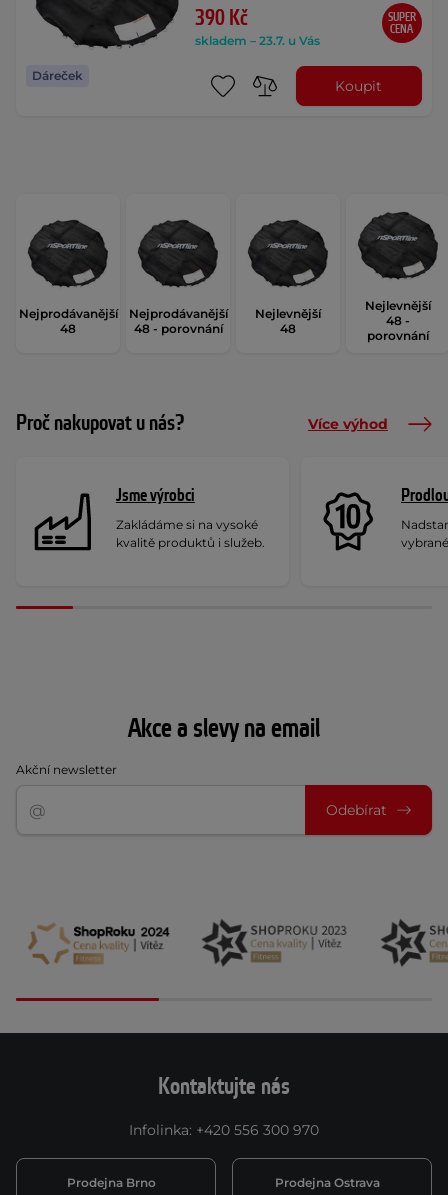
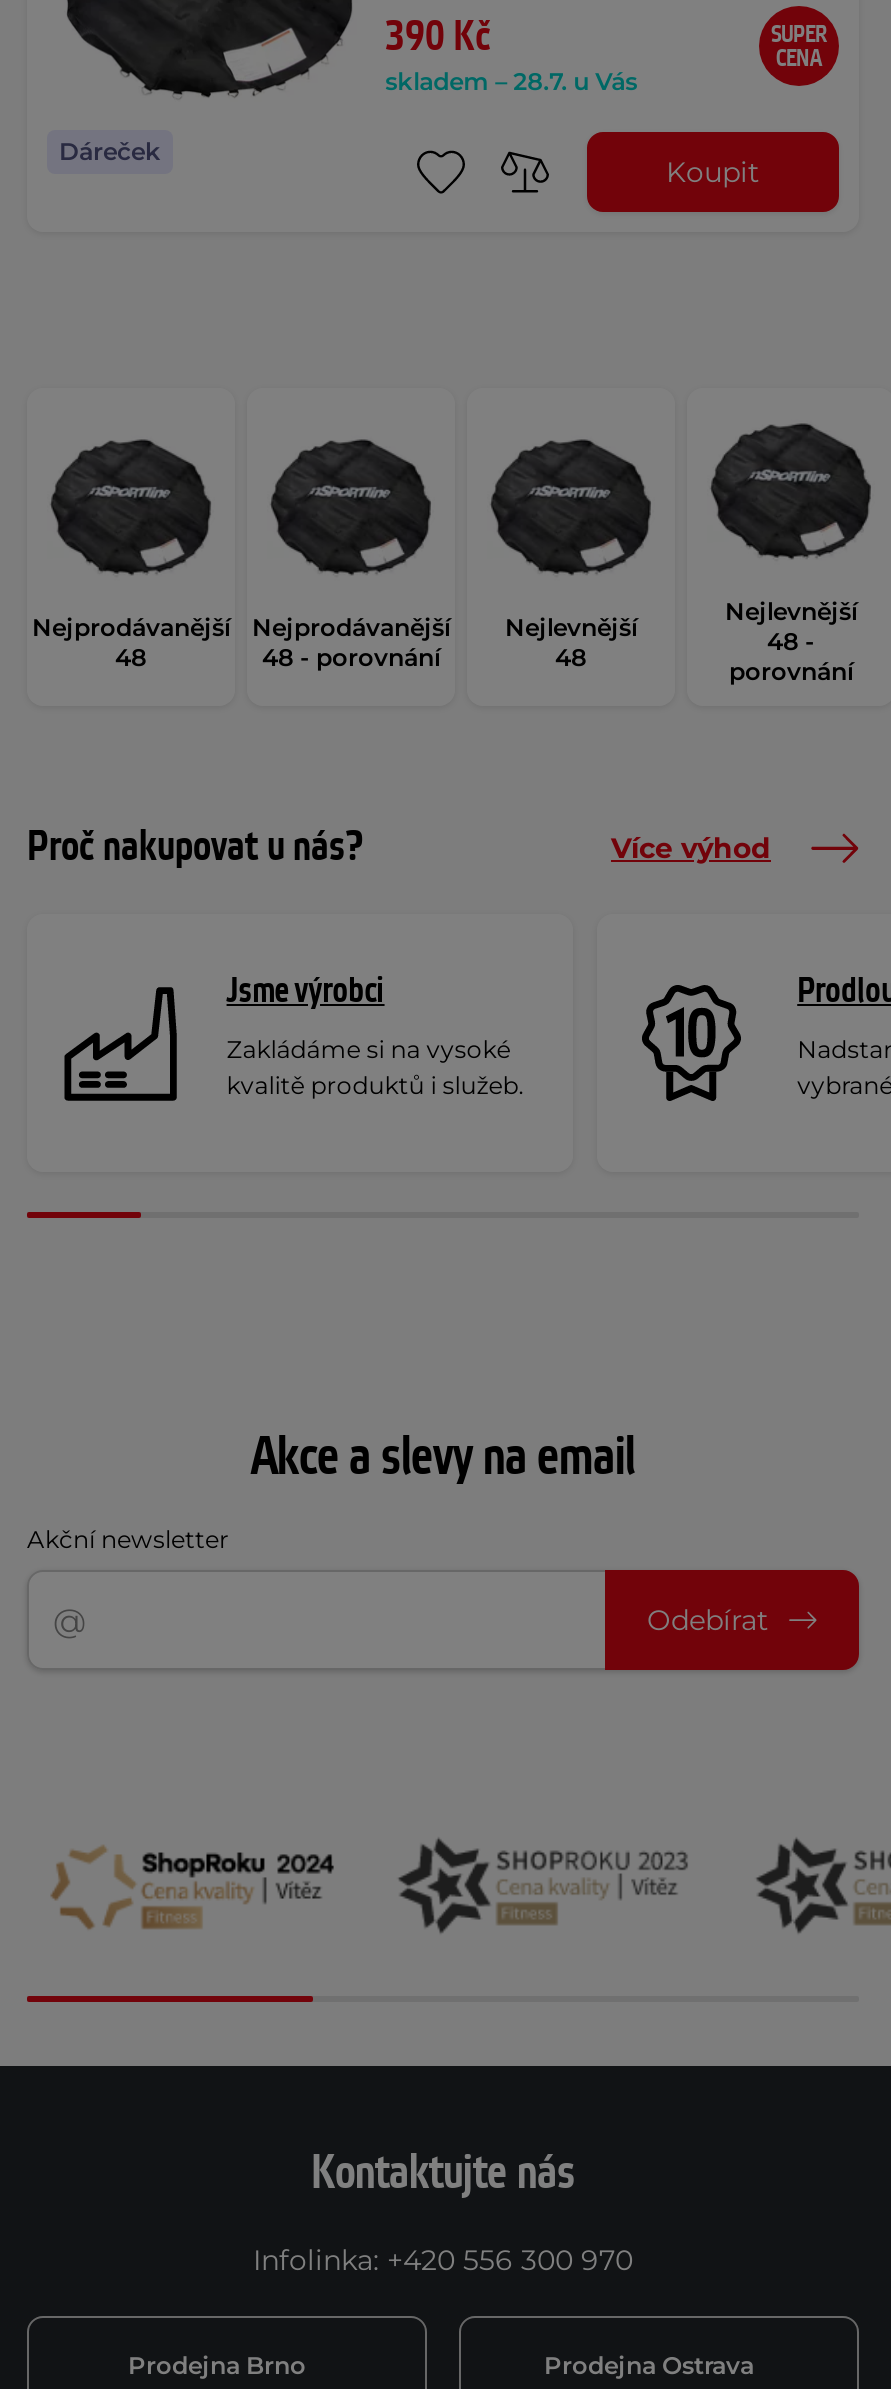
- skladem – 23.7. u Vás
+ skladem – 28.7. u Vás
